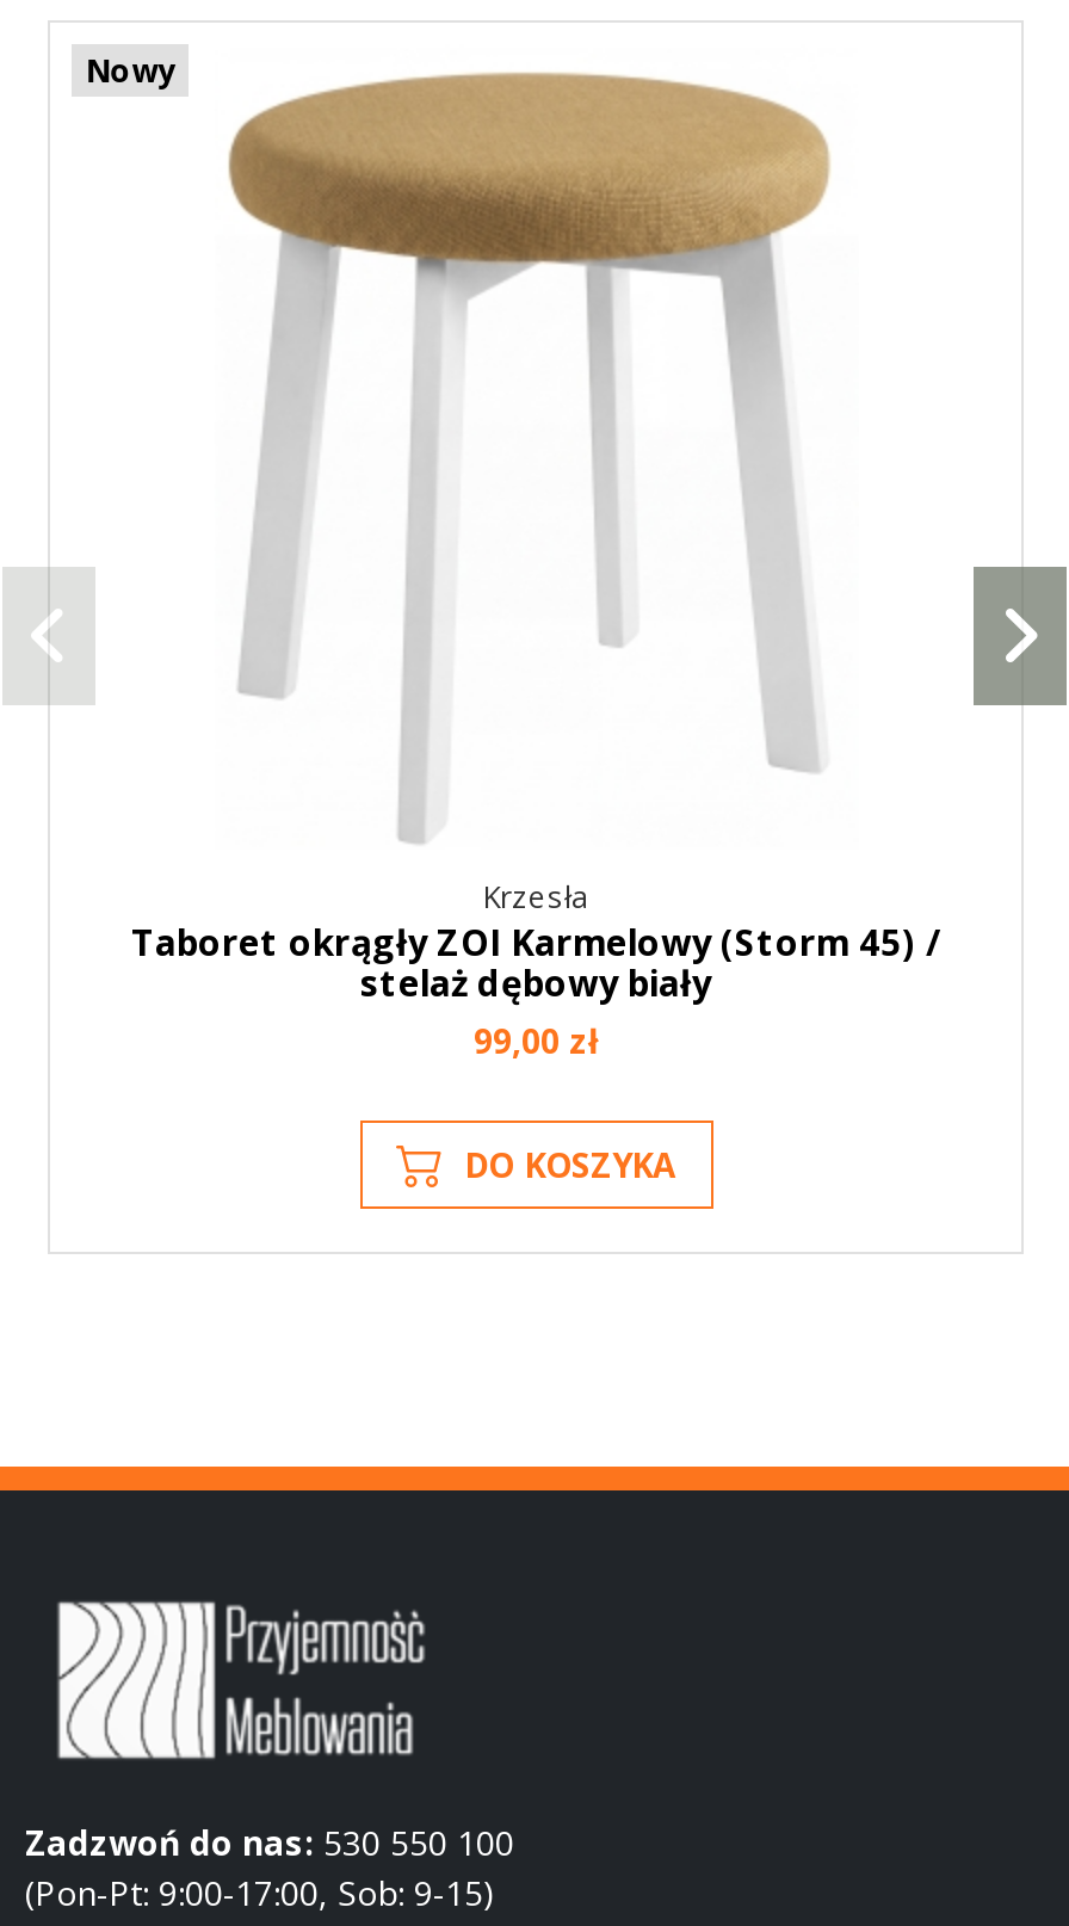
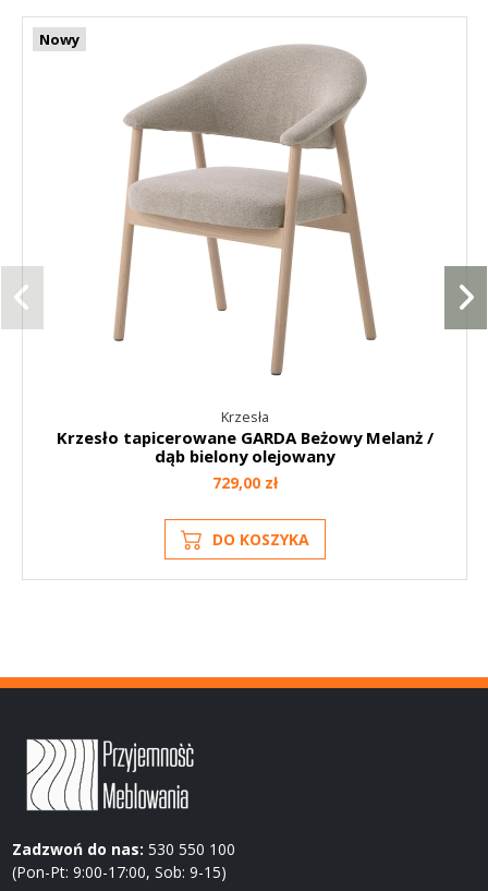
- [image]
- Taboret okrągły ZOI Karmelowy (Storm 45) /
- stelaż dębowy biały
- 99,00 zł
+ [image]
+ Krzesło tapicerowane GARDA Beżowy Melanż /
+ dąb bielony olejowany
+ 729,00 zł
